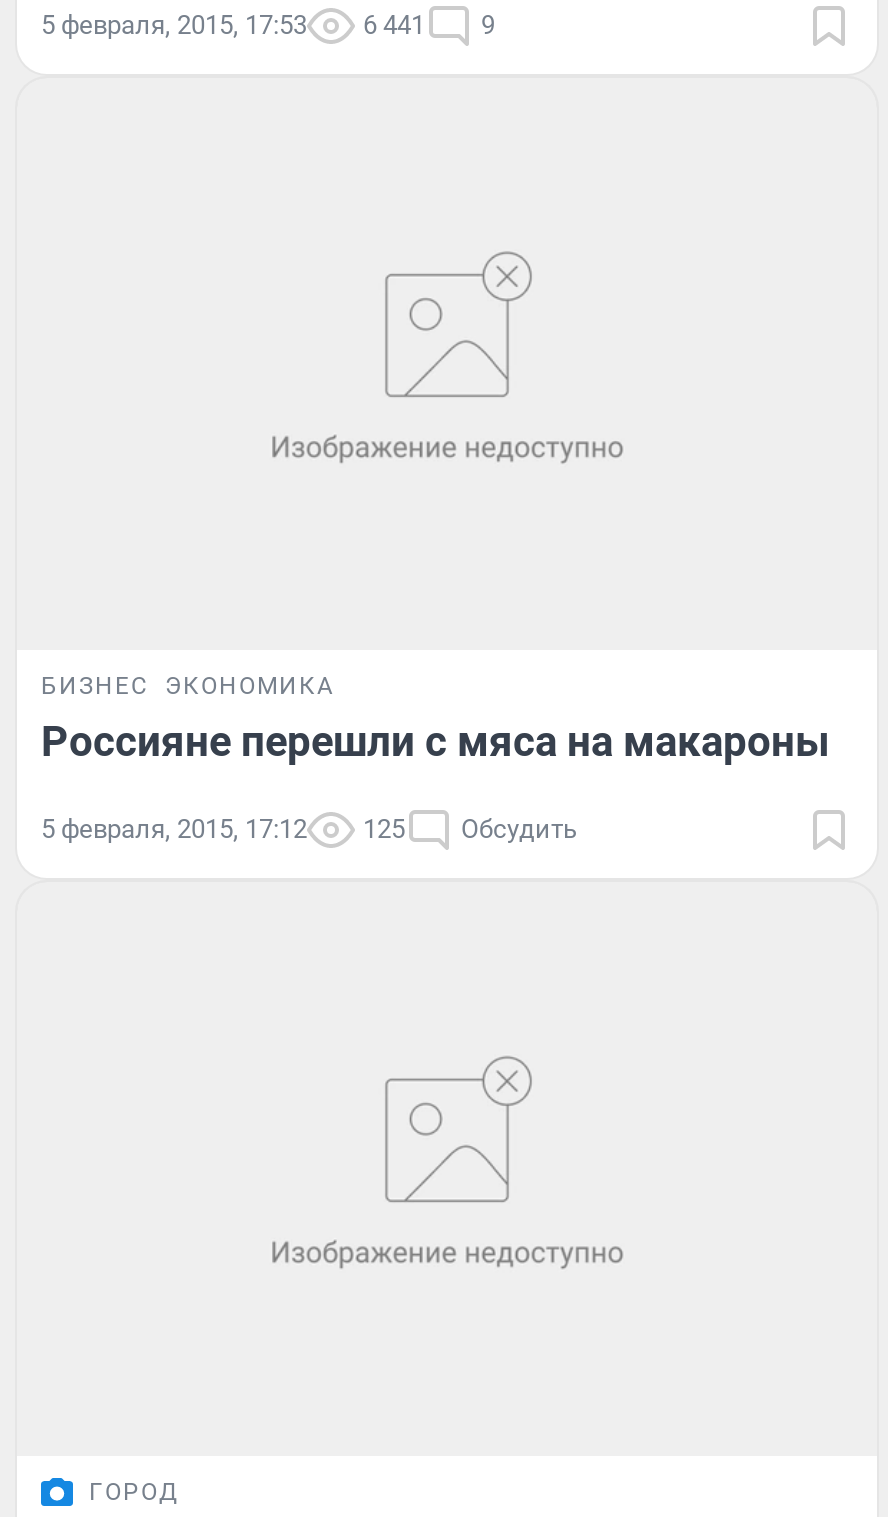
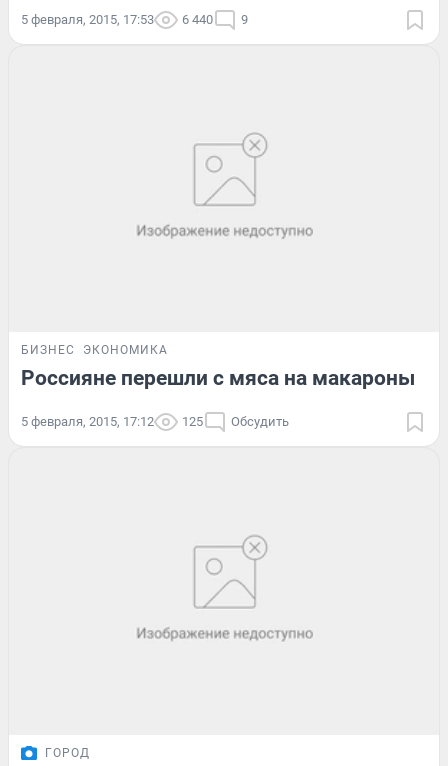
- 5 февраля, 2015, 17:53 6 441 9
+ 5 февраля, 2015, 17:53 6 440 9
